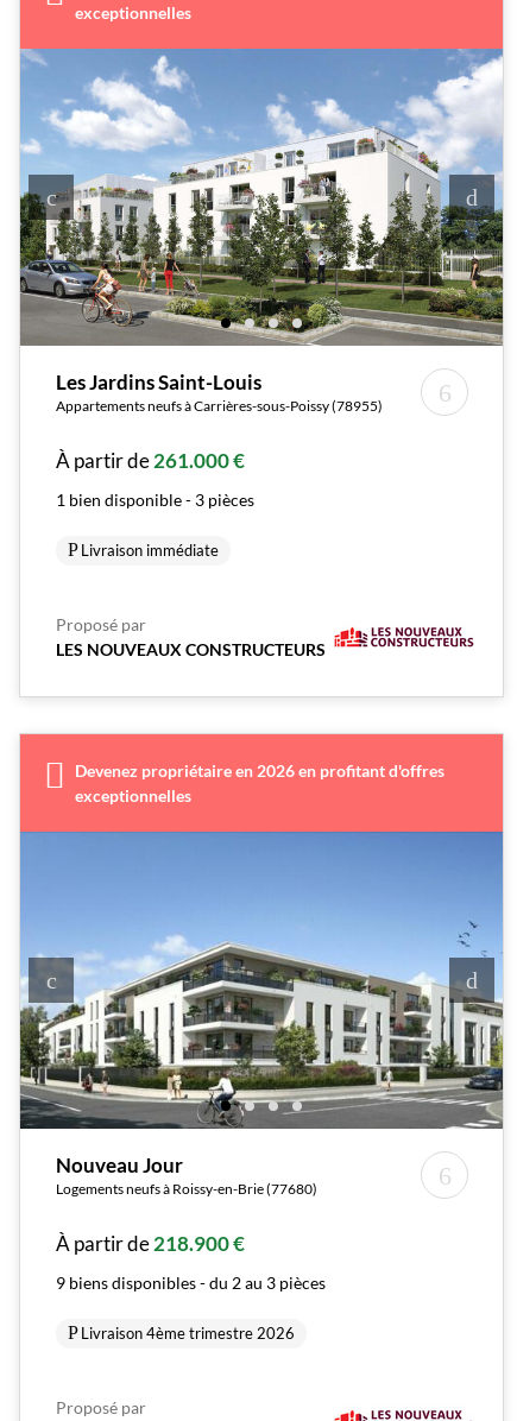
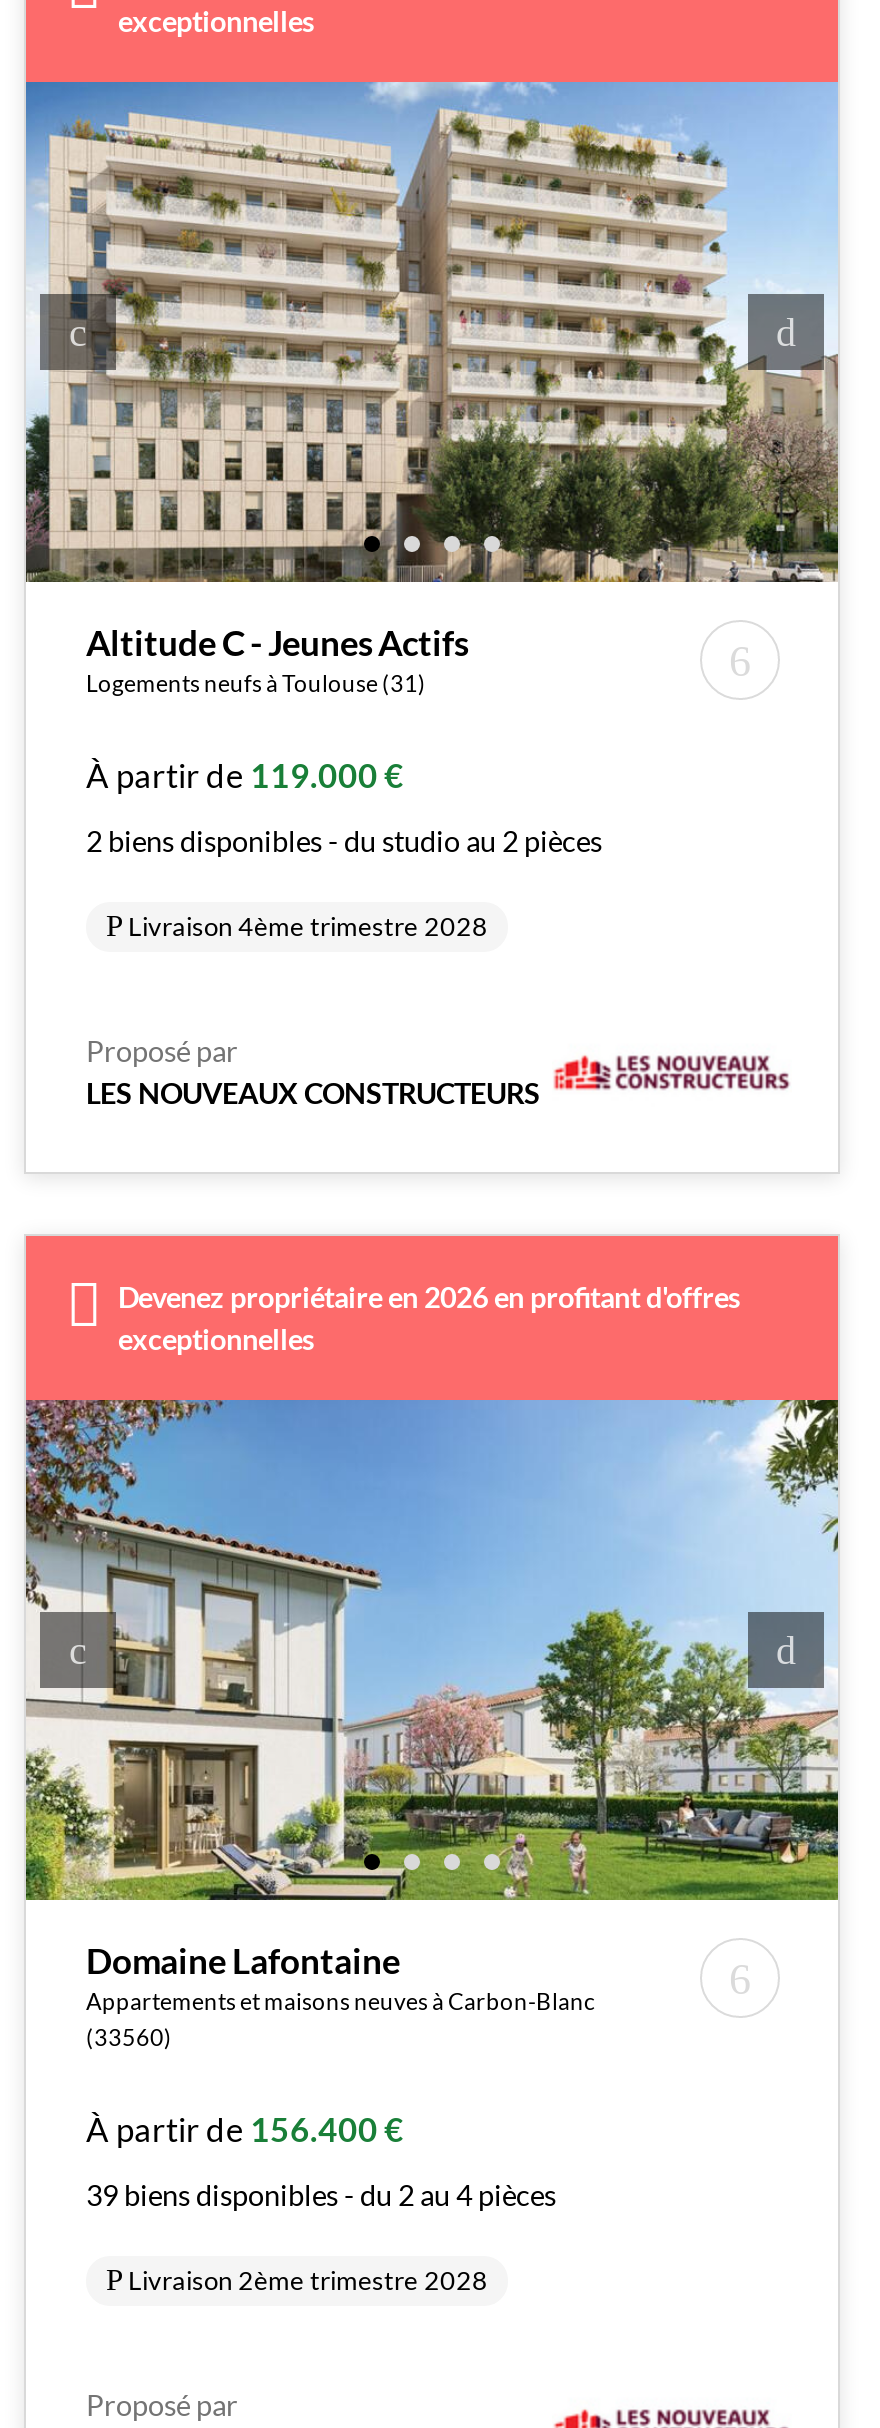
- [image]
- Les Jardins Saint-Louis
- Appartements neufs à Carrières-sous-Poissy (78955)
+ [image]
+ Altitude C - Jeunes Actifs
+ Logements neufs à Toulouse (31)

- À partir de 261.000 €
+ À partir de 119.000 €

- 1 bien disponible - 3 pièces
+ 2 biens disponibles - du studio au 2 pièces

- Livraison immédiate
+ Livraison 4ème trimestre 2028

- [image]
- Nouveau Jour
- Logements neufs à Roissy-en-Brie (77680)
+ [image]
+ Domaine Lafontaine
+ Appartements et maisons neuves à Carbon-Blanc
+ (33560)

- À partir de 218.900 €
+ À partir de 156.400 €

- 9 biens disponibles - du 2 au 3 pièces
+ 39 biens disponibles - du 2 au 4 pièces

- Livraison 4ème trimestre 2026
+ Livraison 2ème trimestre 2028
